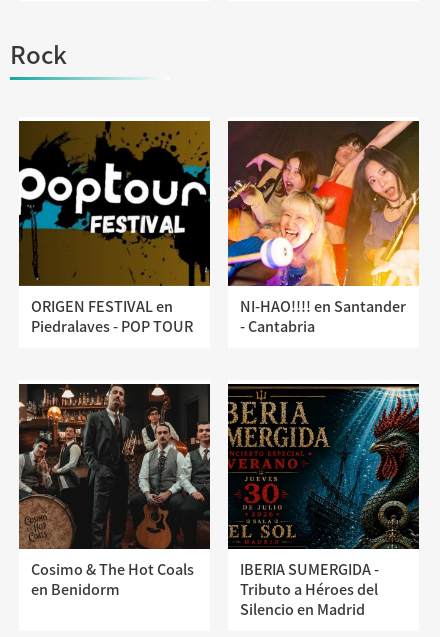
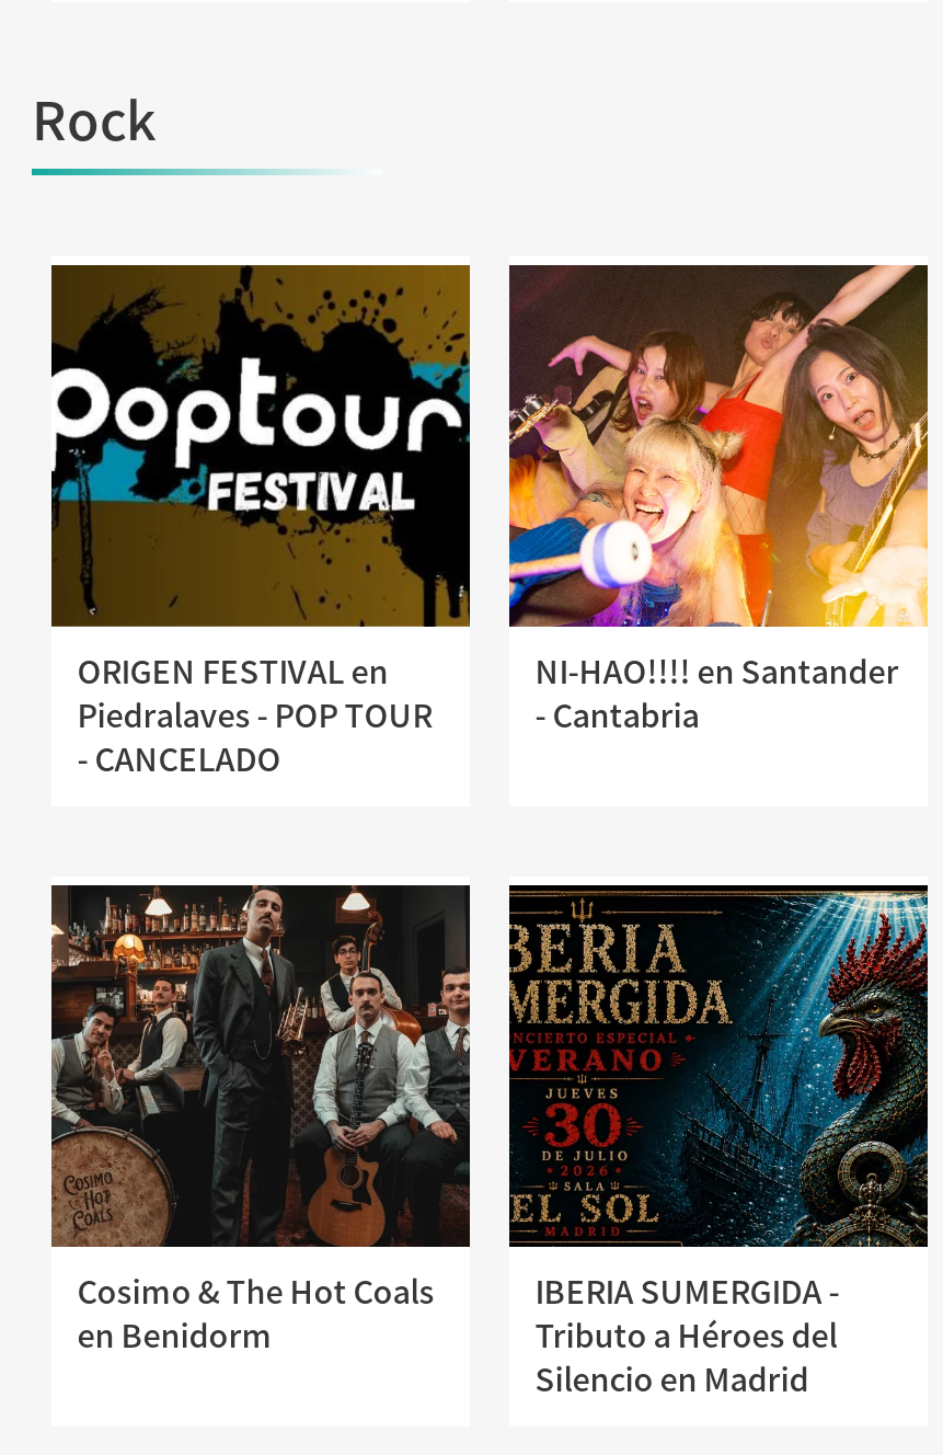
+ - CANCELADO
